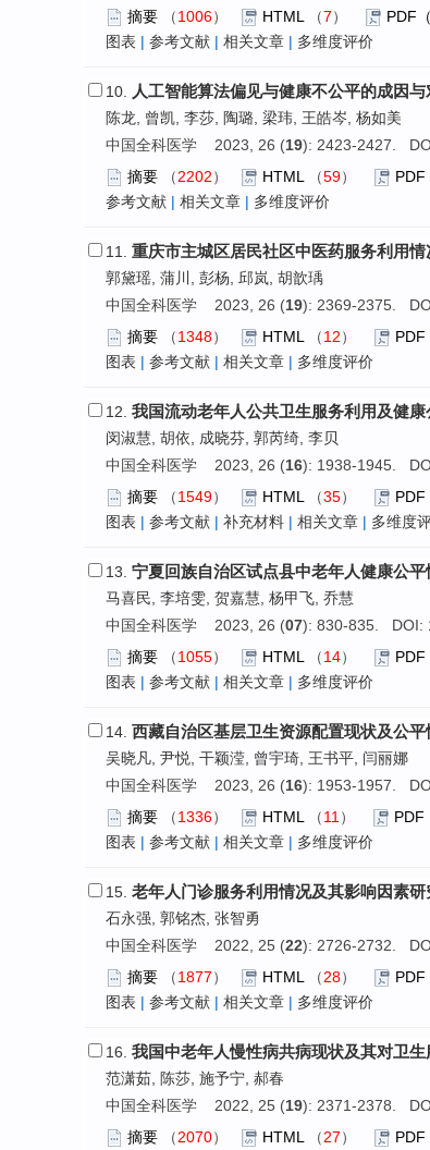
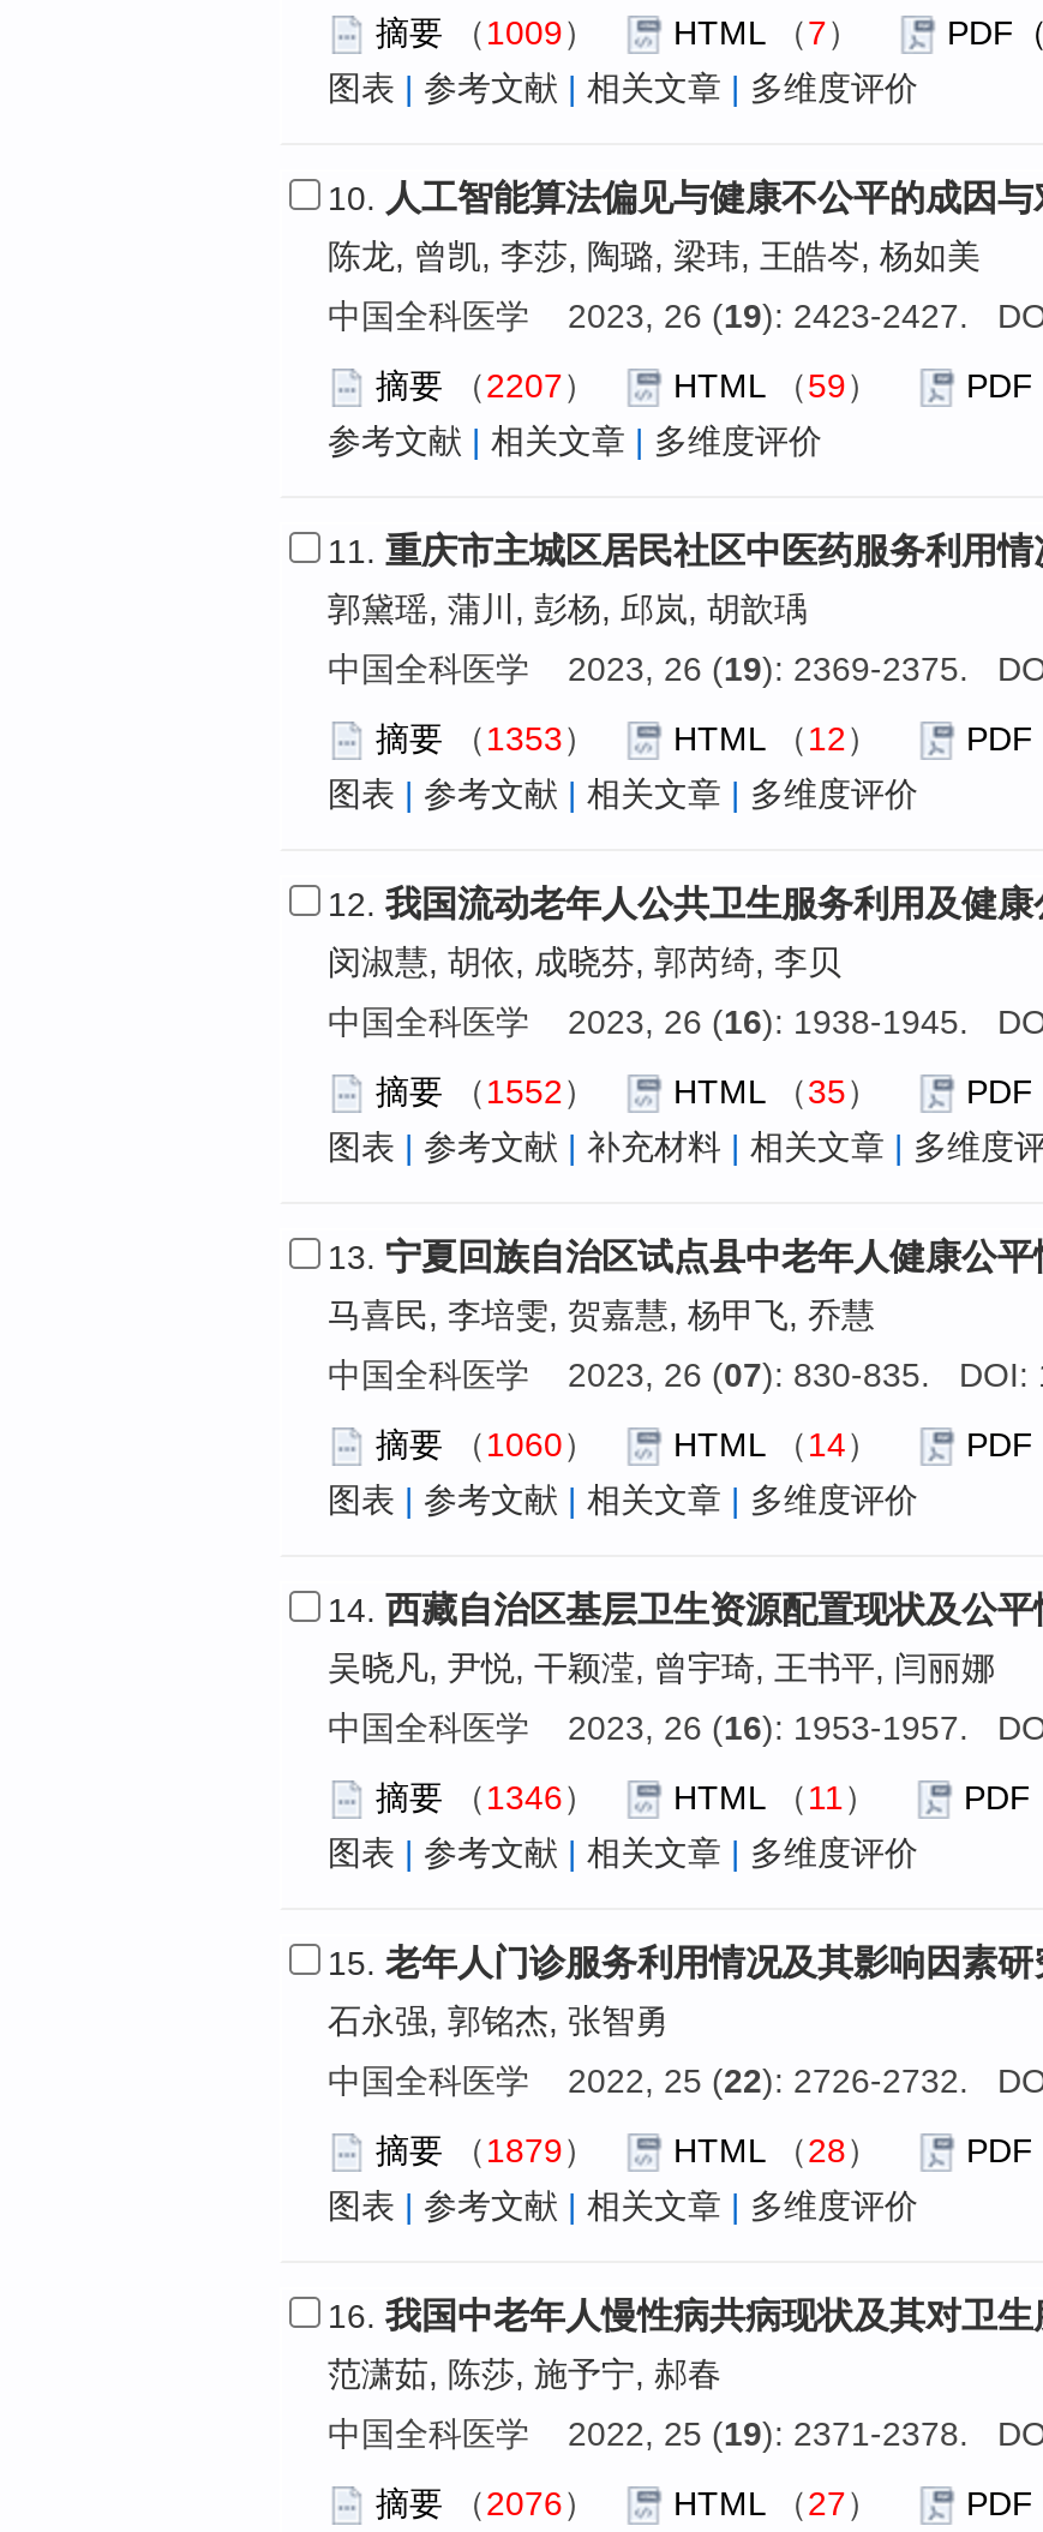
- 摘要（1006）
+ 摘要（1009）

- 摘要（2202）
+ 摘要（2207）

- 摘要（1348）
+ 摘要（1353）

- 摘要（1549）
+ 摘要（1552）

- 摘要（1055）
+ 摘要（1060）

- 摘要（1336）
+ 摘要（1346）

- 摘要（1877）
+ 摘要（1879）

- 摘要（2070）
+ 摘要（2076）
